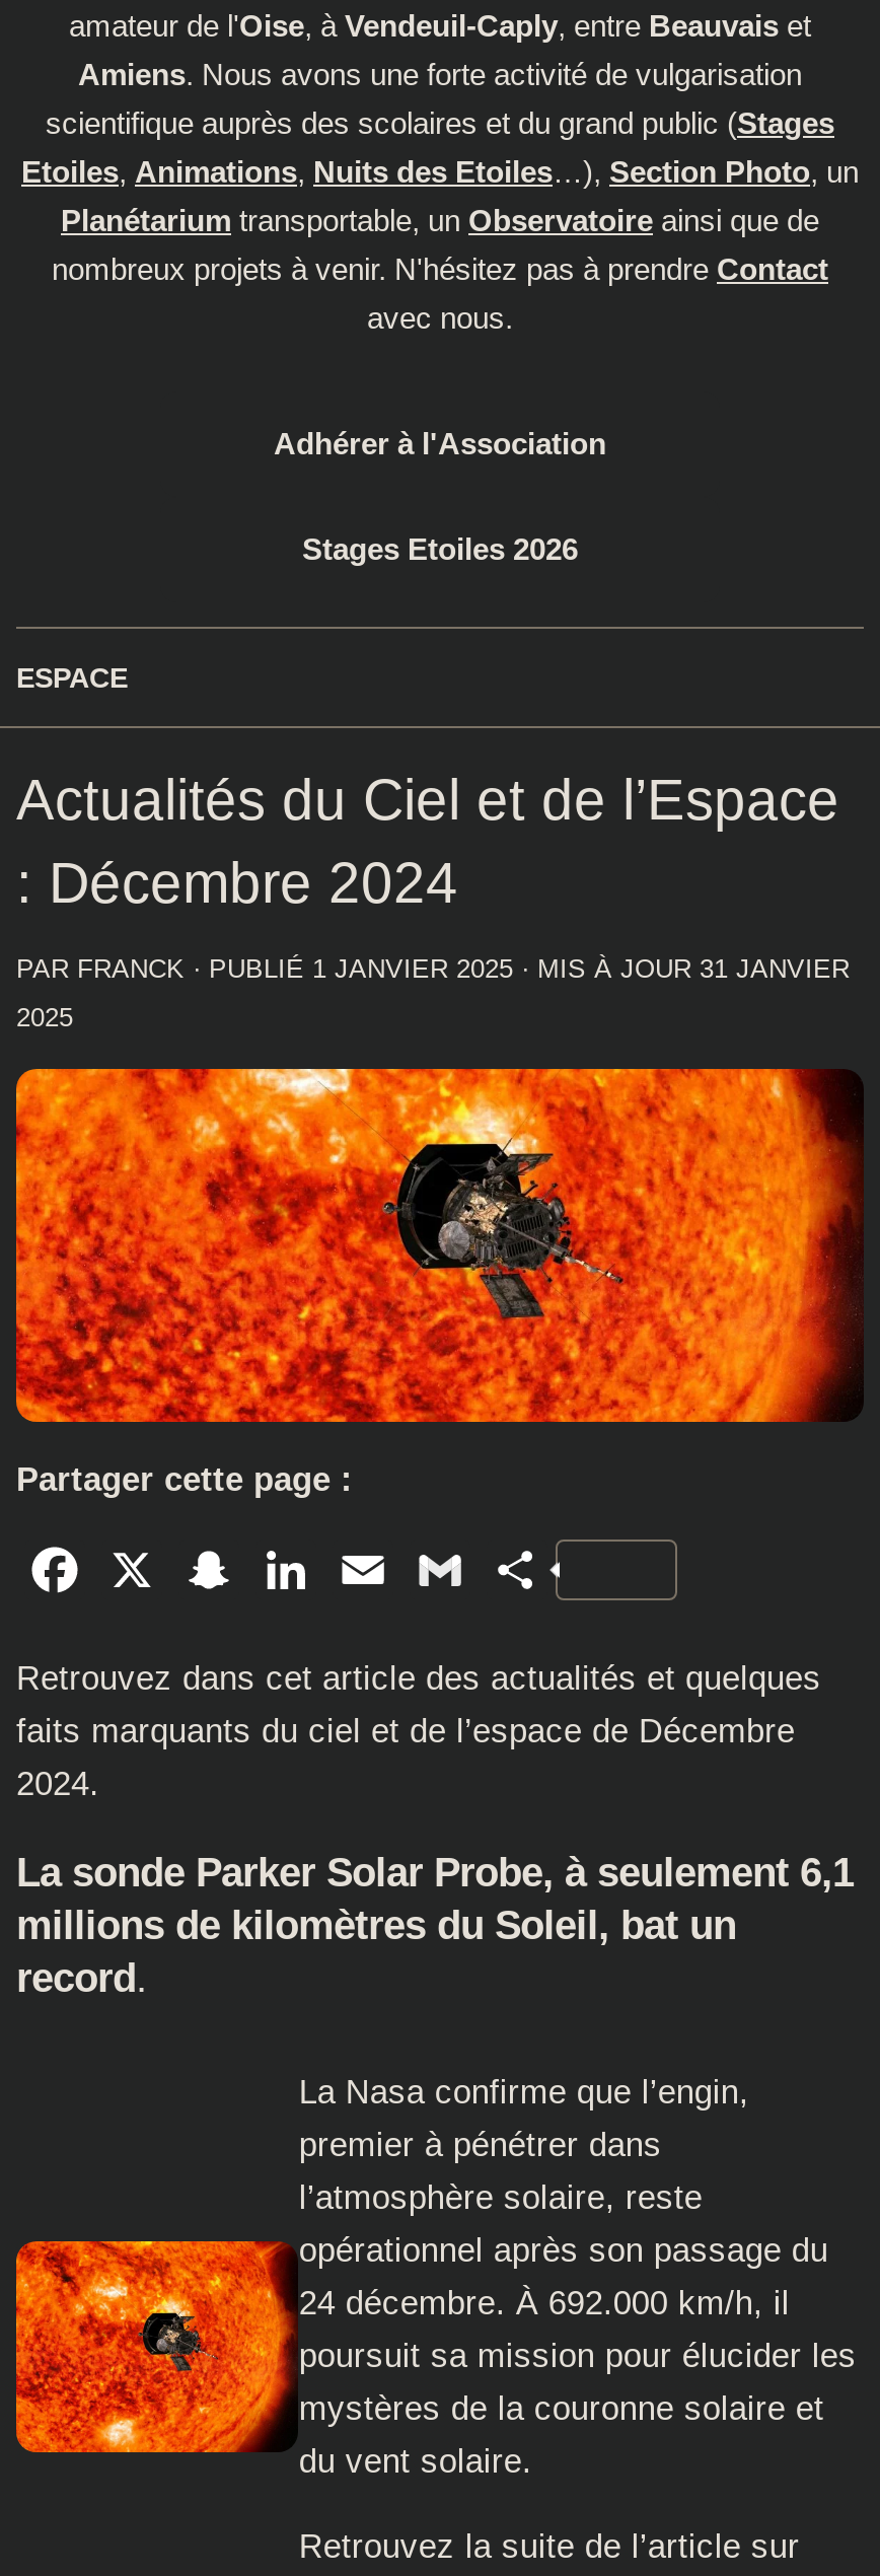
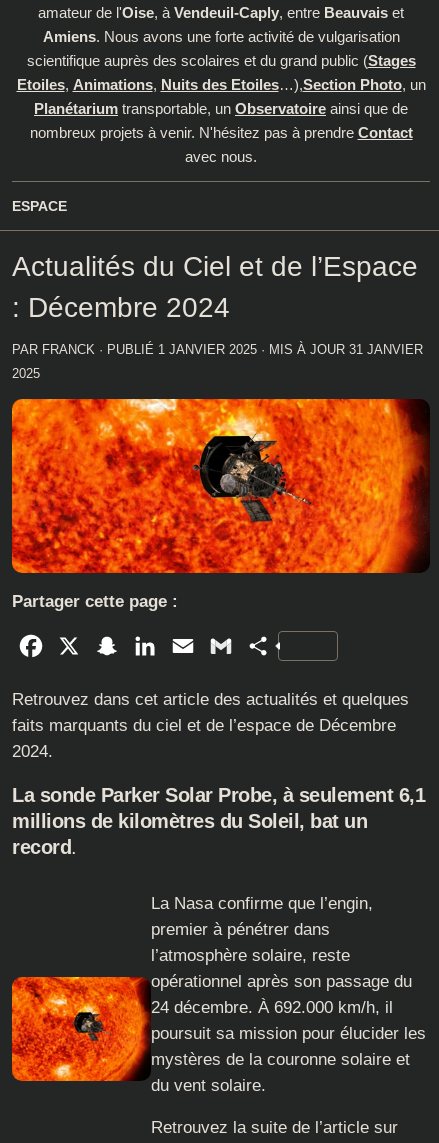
- Adhérer à l'Association
- Stages Etoiles 2026
